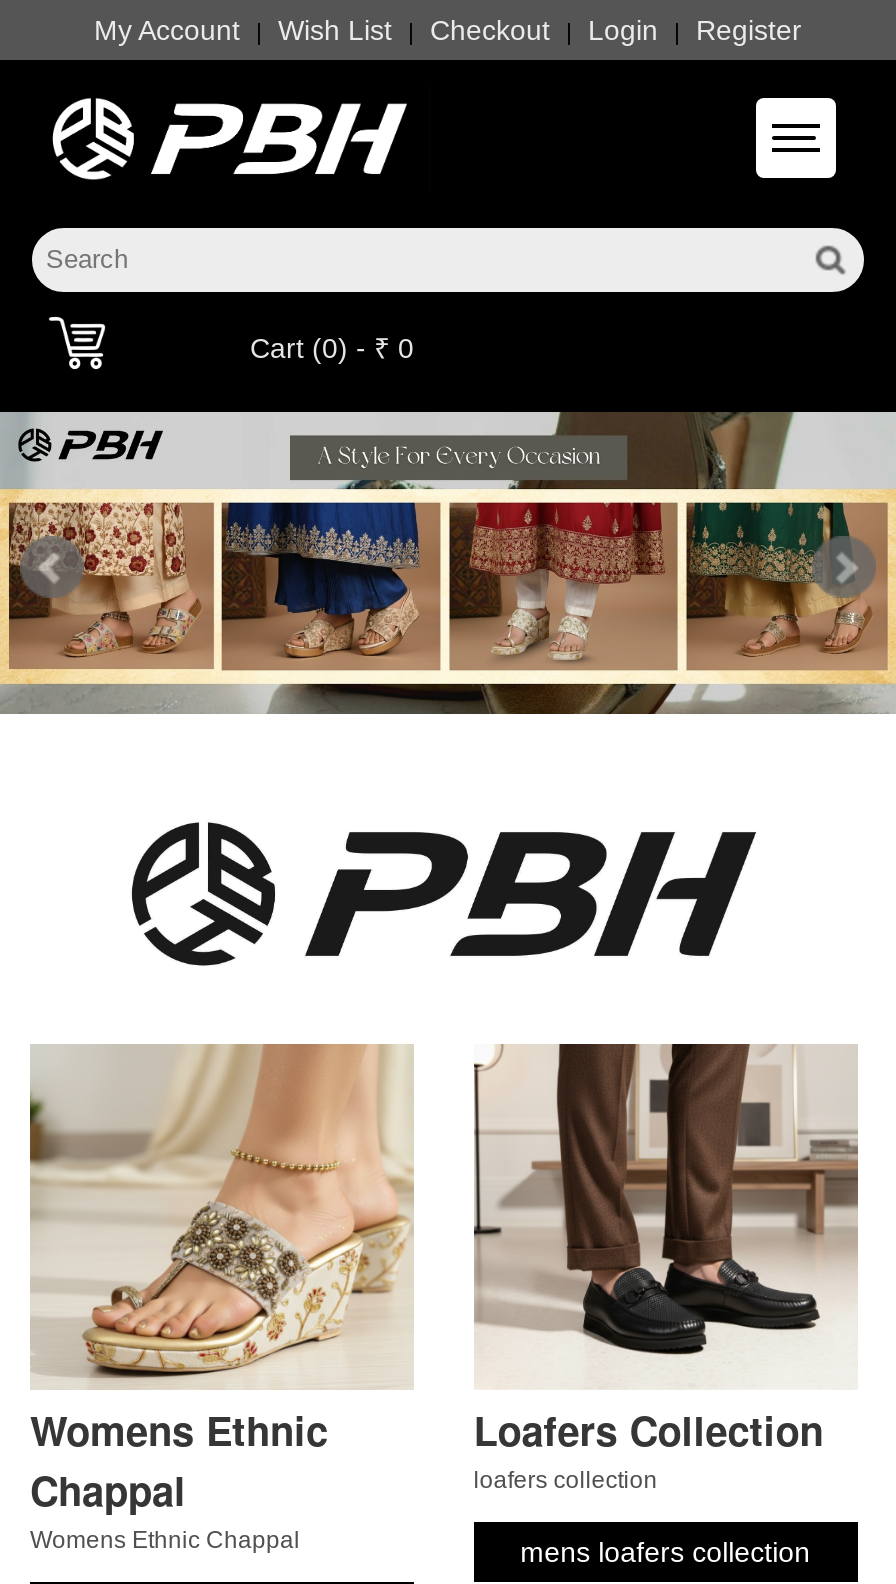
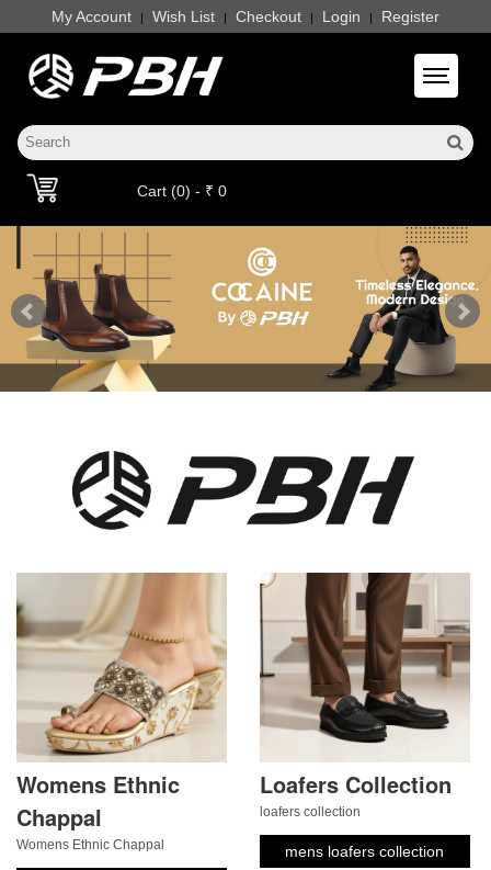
- [image]
+ [image]
